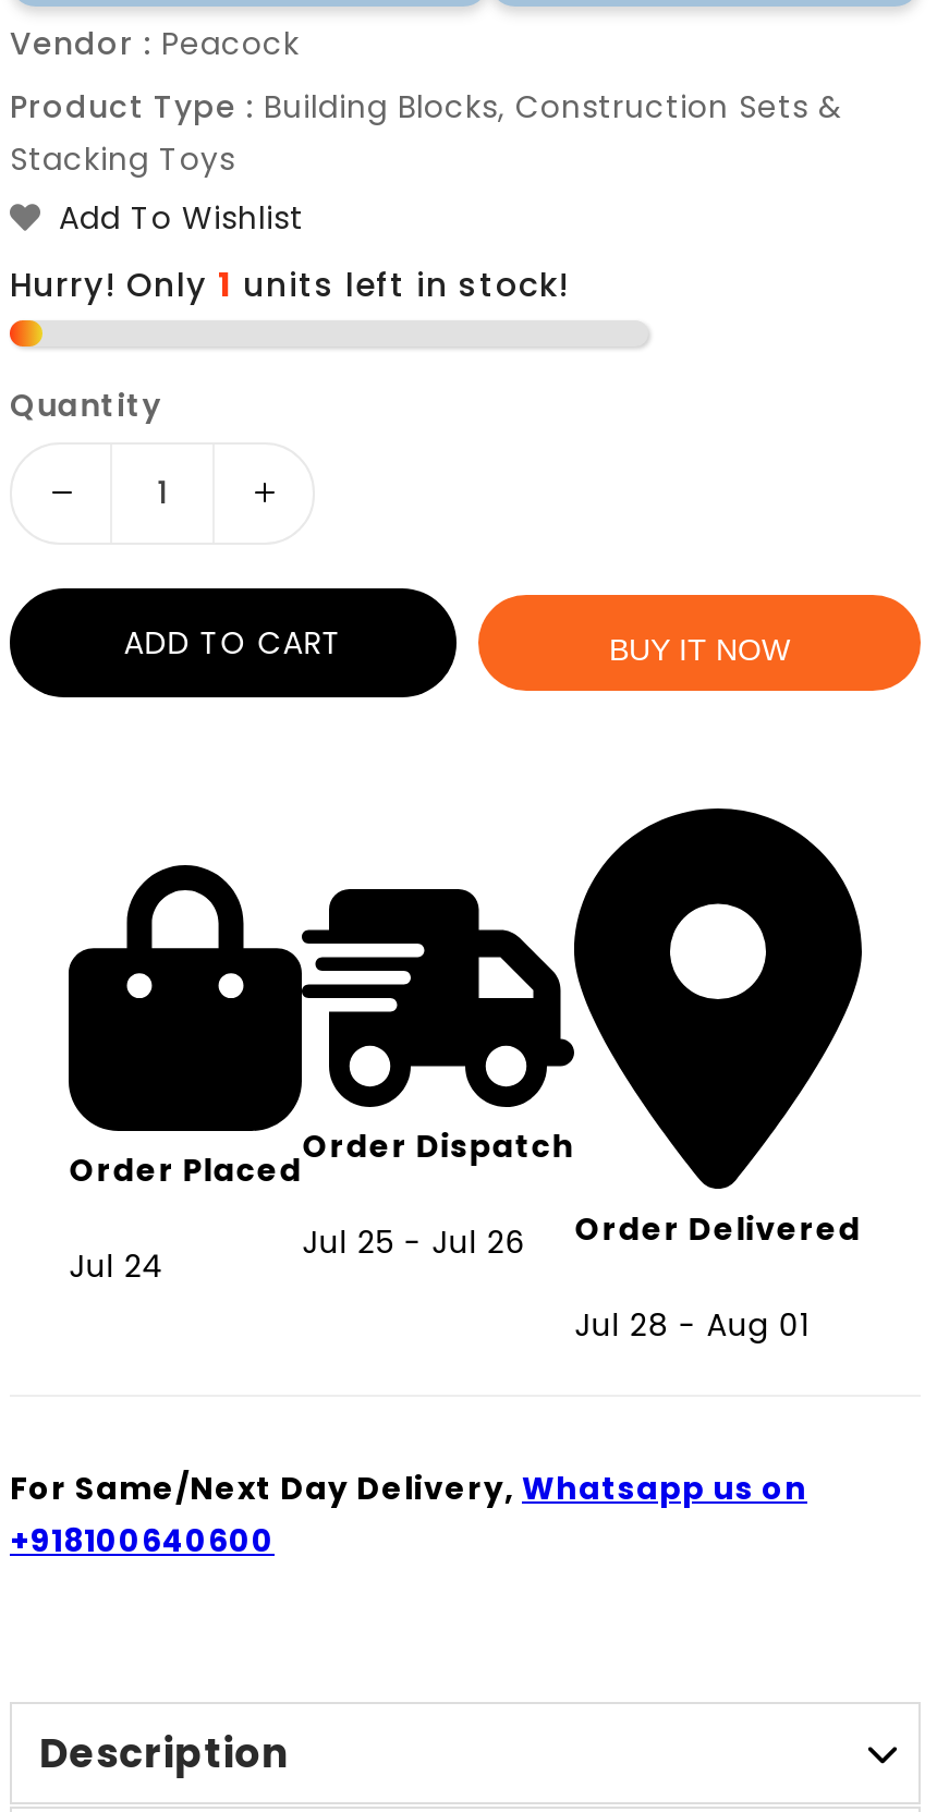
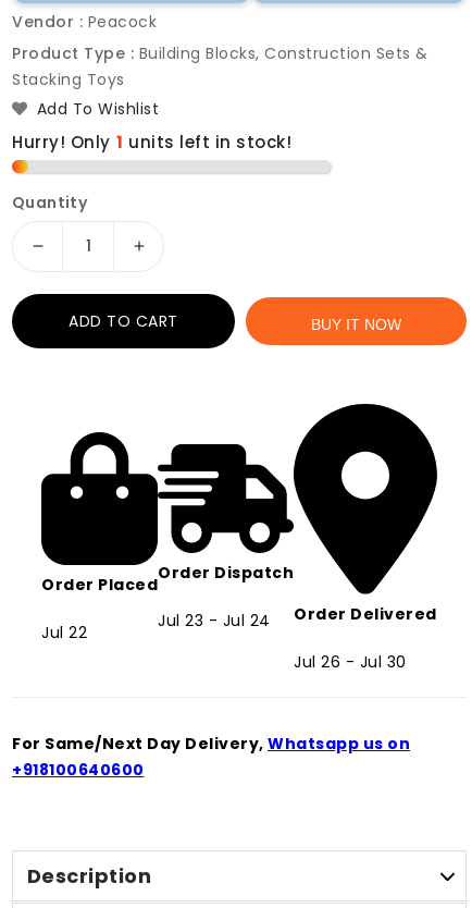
- Jul 25 - Jul 26 Order Delivered
+ Jul 23 - Jul 24 Order Delivered

- Jul 24
+ Jul 22

- Jul 28 - Aug 01
+ Jul 26 - Jul 30
